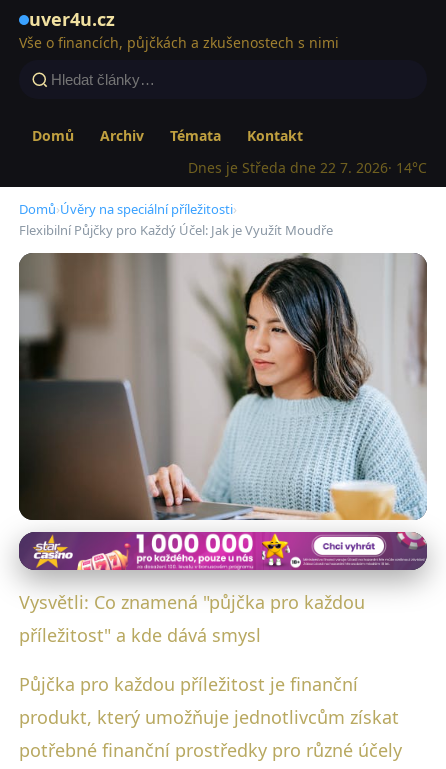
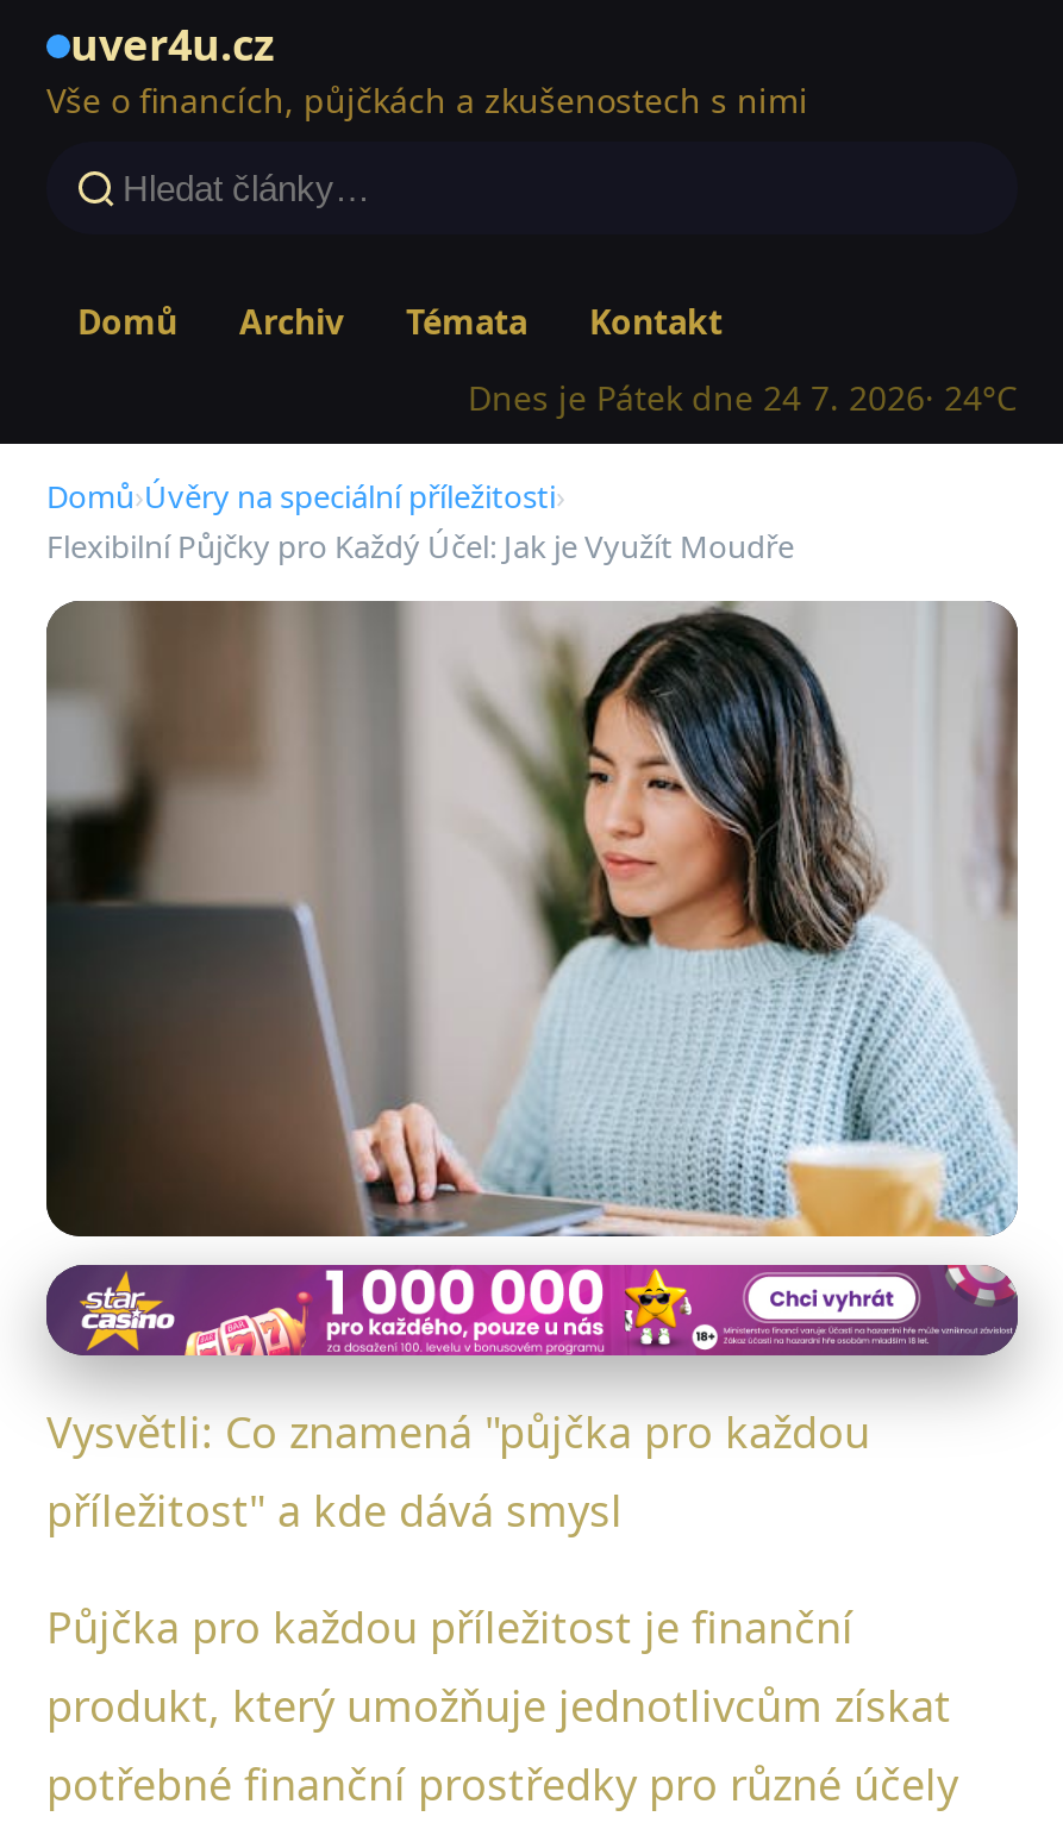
- Dnes je Středa dne 22 7. 2026 · 14°C
+ Dnes je Pátek dne 24 7. 2026 · 24°C
